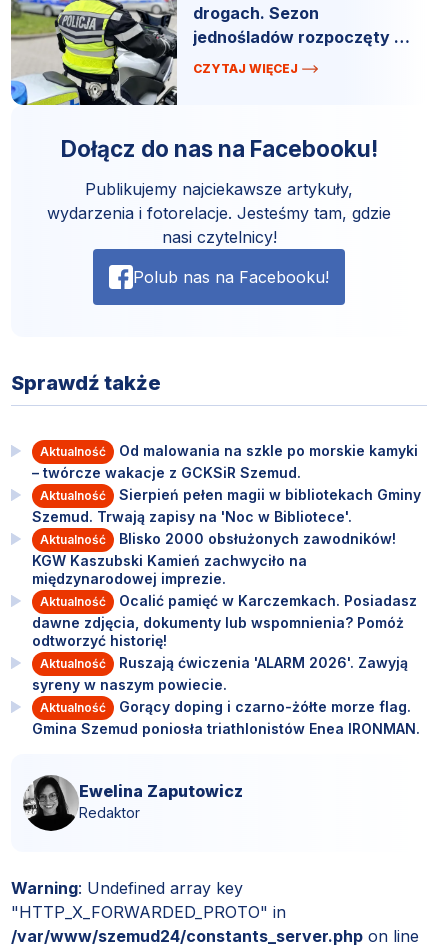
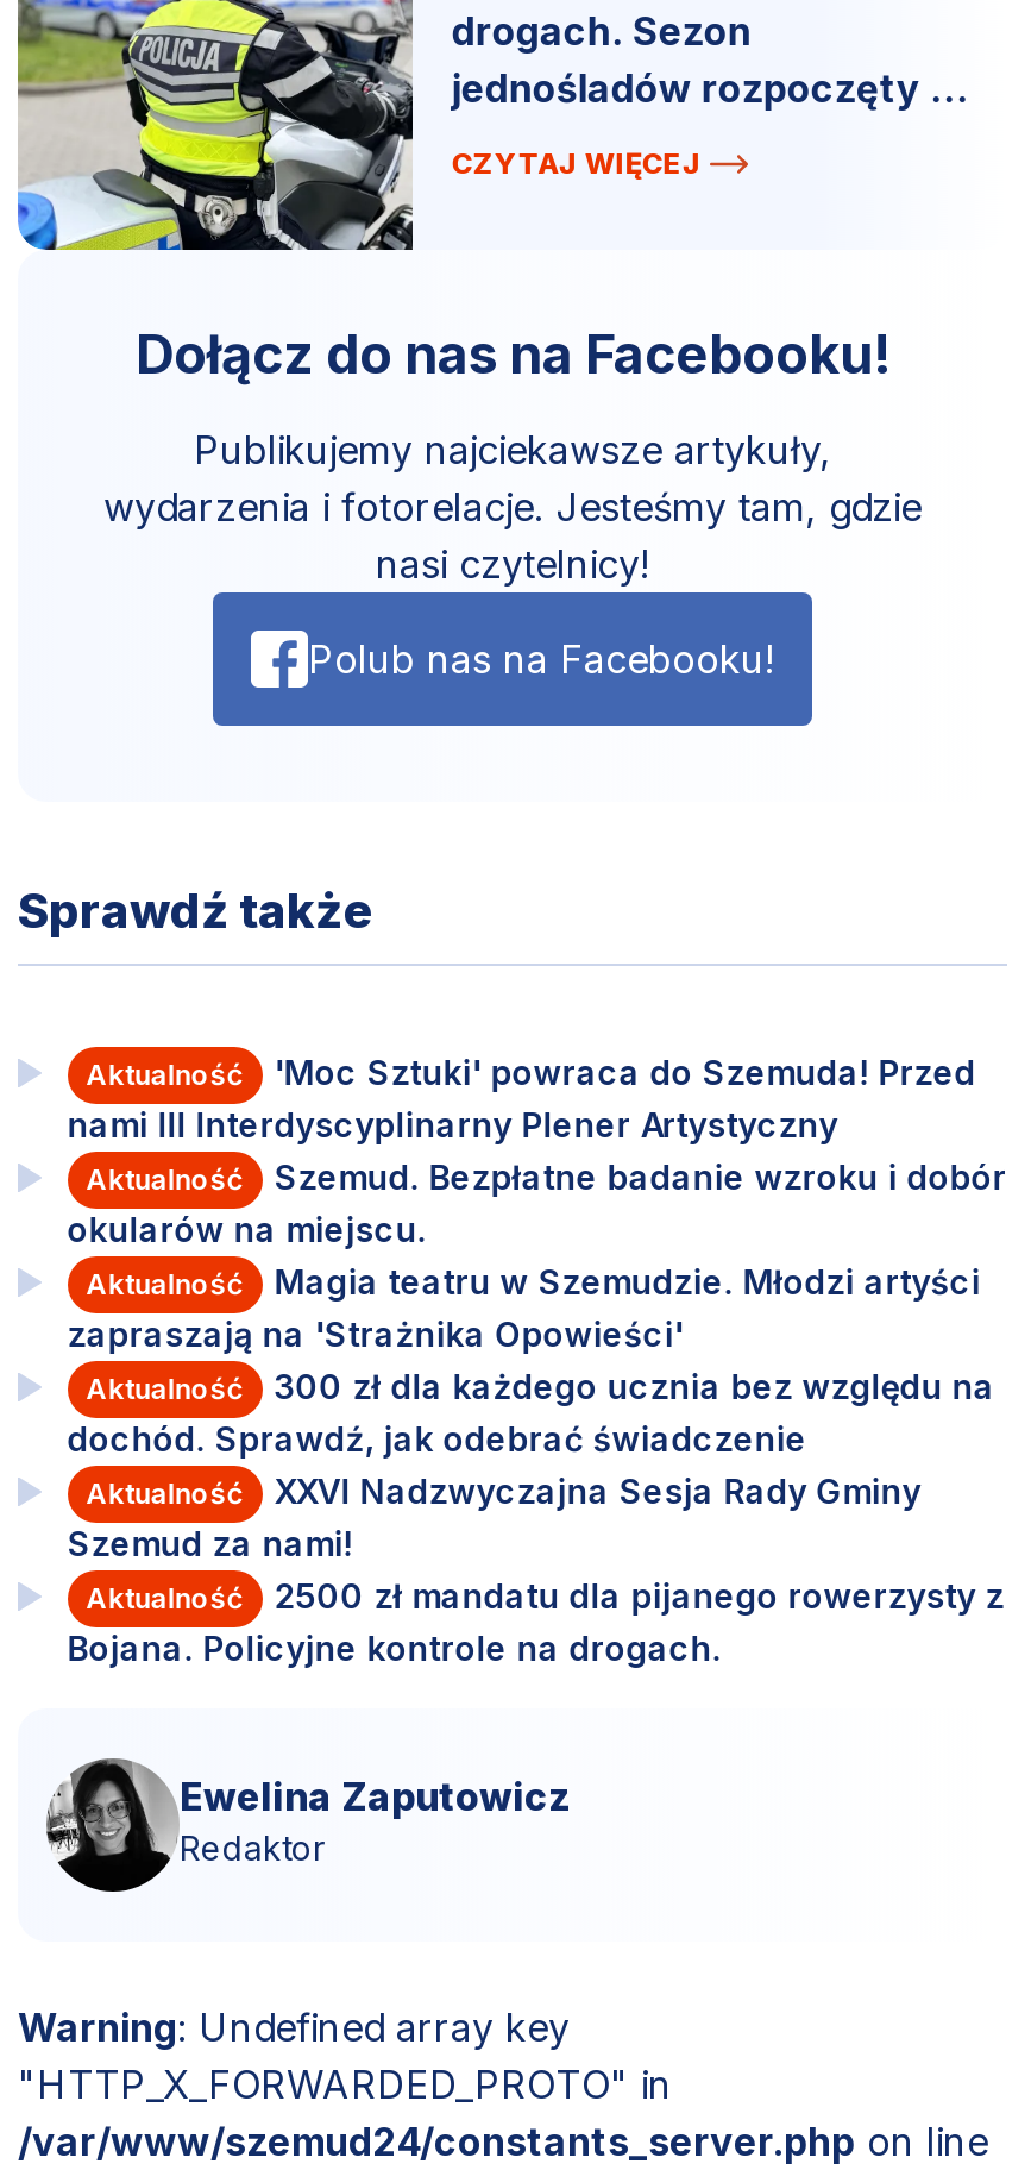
- Od malowania na szkle po morskie kamyki
- – twórcze wakacje z GCKSiR Szemud.
+ 'Moc Sztuki' powraca do Szemuda! Przed
+ nami III Interdyscyplinarny Plener Artystyczny

- Sierpień pełen magii w bibliotekach Gminy
- Szemud. Trwają zapisy na 'Noc w Bibliotece'.
+ Szemud. Bezpłatne badanie wzroku i dobór
+ okularów na miejscu.

- Blisko 2000 obsłużonych zawodników!
- KGW Kaszubski Kamień zachwyciło na
- międzynarodowej imprezie.
+ Magia teatru w Szemudzie. Młodzi artyści
+ zapraszają na 'Strażnika Opowieści'

- Ocalić pamięć w Karczemkach. Posiadasz
- dawne zdjęcia, dokumenty lub wspomnienia? Pomóż
- odtworzyć historię!
+ 300 zł dla każdego ucznia bez względu na
+ dochód. Sprawdź, jak odebrać świadczenie

- Ruszają ćwiczenia 'ALARM 2026'. Zawyją
- syreny w naszym powiecie.
+ XXVI Nadzwyczajna Sesja Rady Gminy
+ Szemud za nami!

- Gorący doping i czarno-żółte morze flag.
- Gmina Szemud poniosła triathlonistów Enea IRONMAN.
+ 2500 zł mandatu dla pijanego rowerzysty z
+ Bojana. Policyjne kontrole na drogach.
